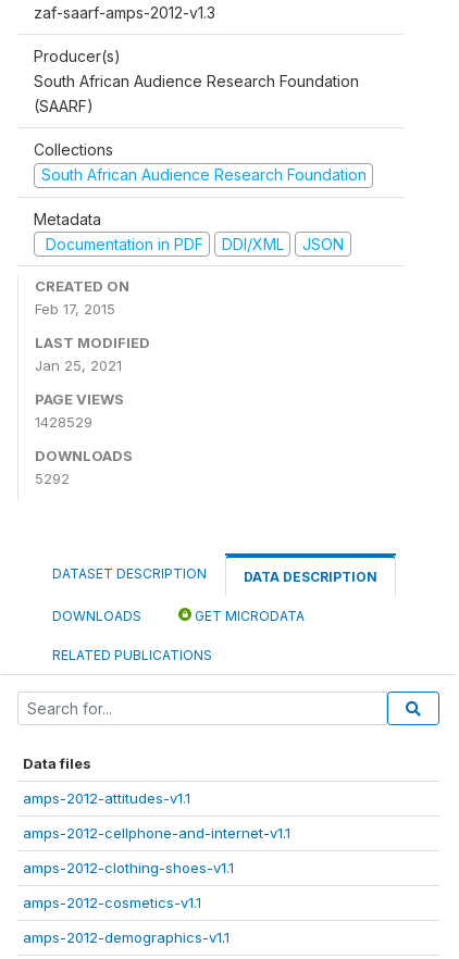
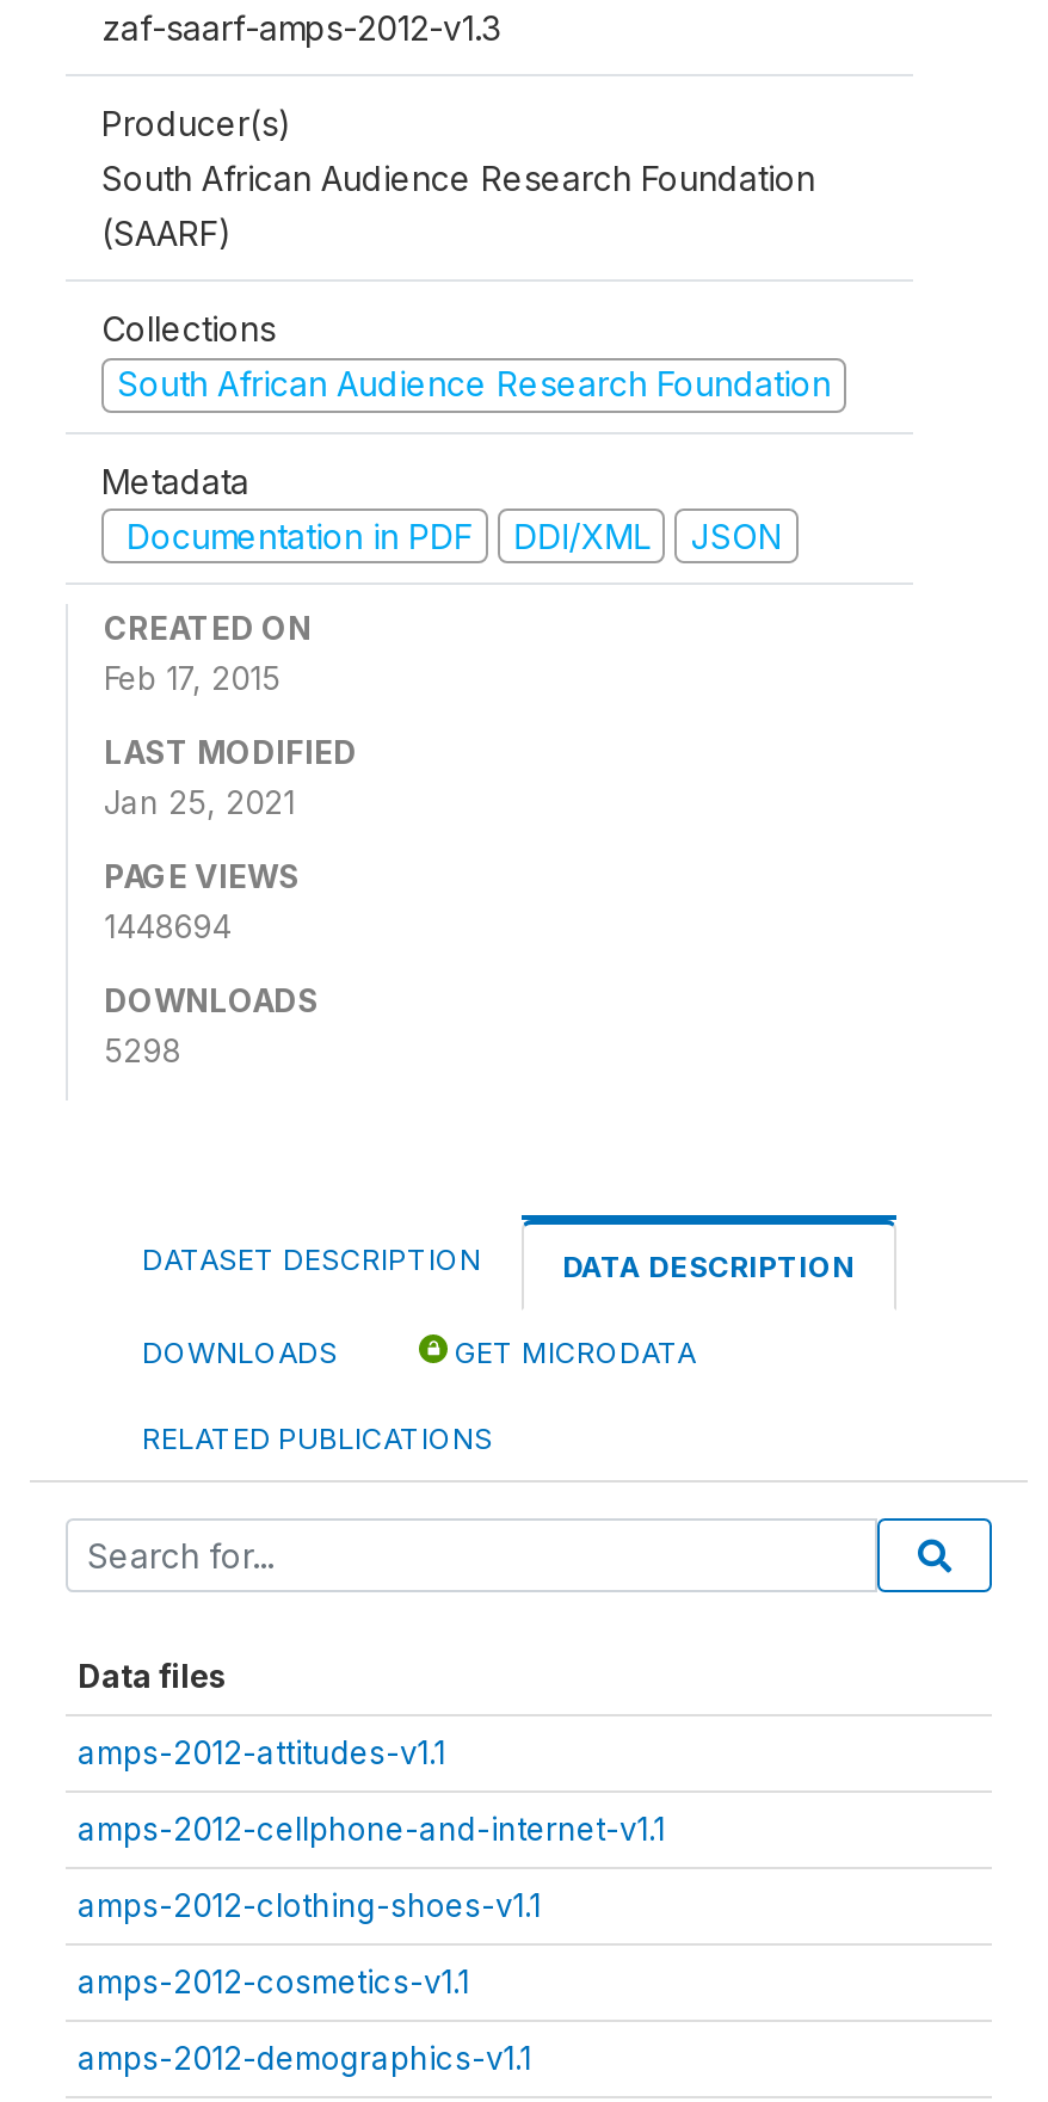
- 1428529
+ 1448694

- 5292
+ 5298
